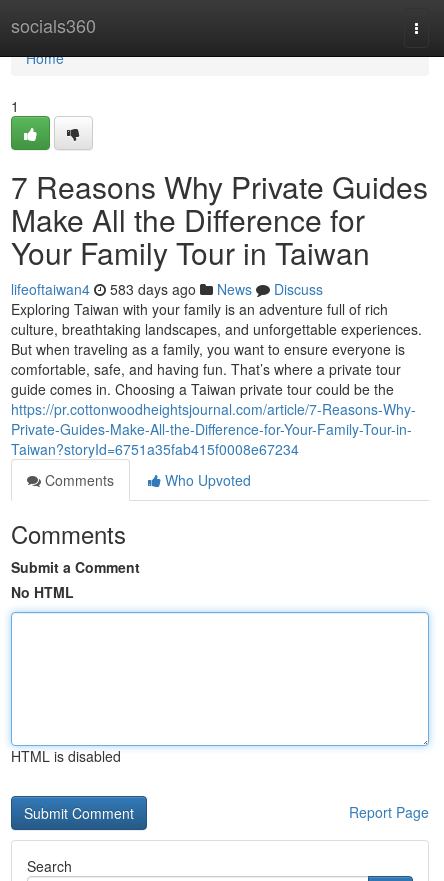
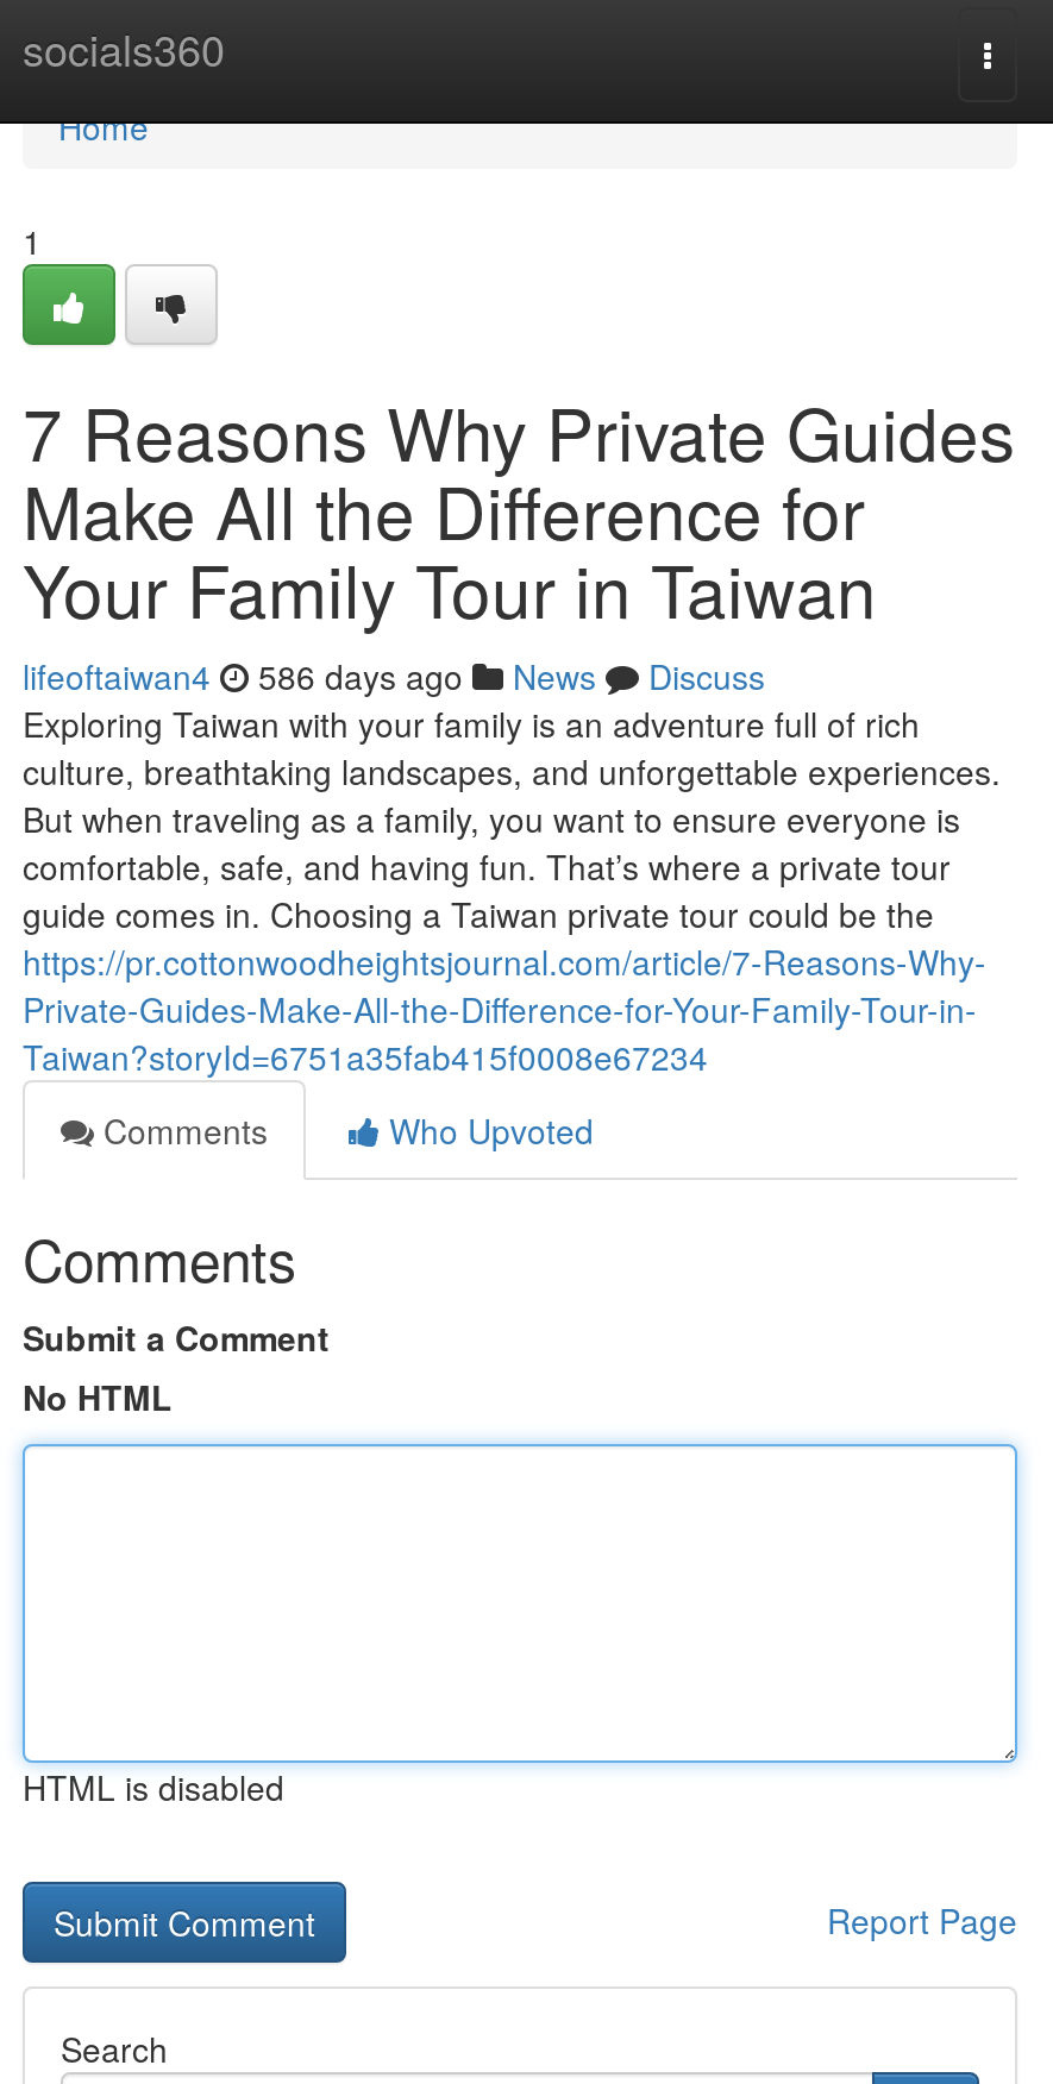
- lifeoftaiwan4 583 days ago News Discuss
+ lifeoftaiwan4 586 days ago News Discuss
